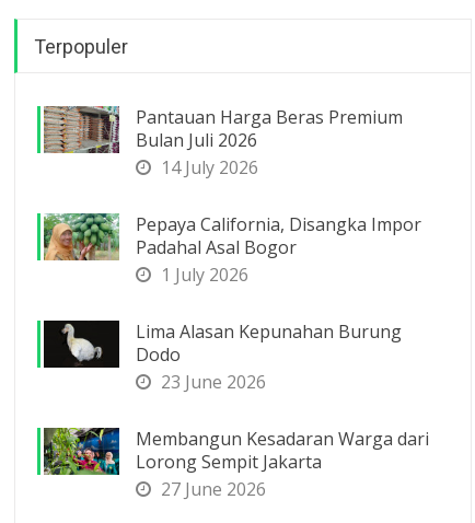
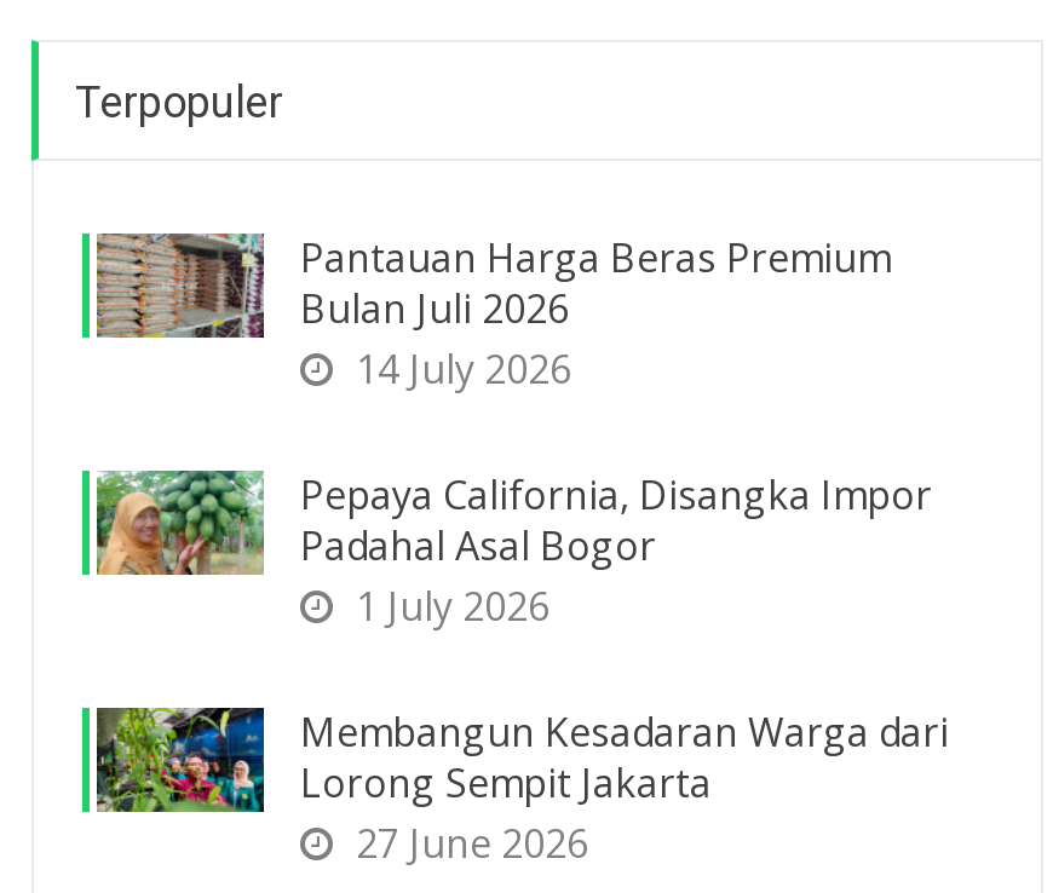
- [image]
- Lima Alasan Kepunahan Burung
- Dodo
- 23 June 2026
